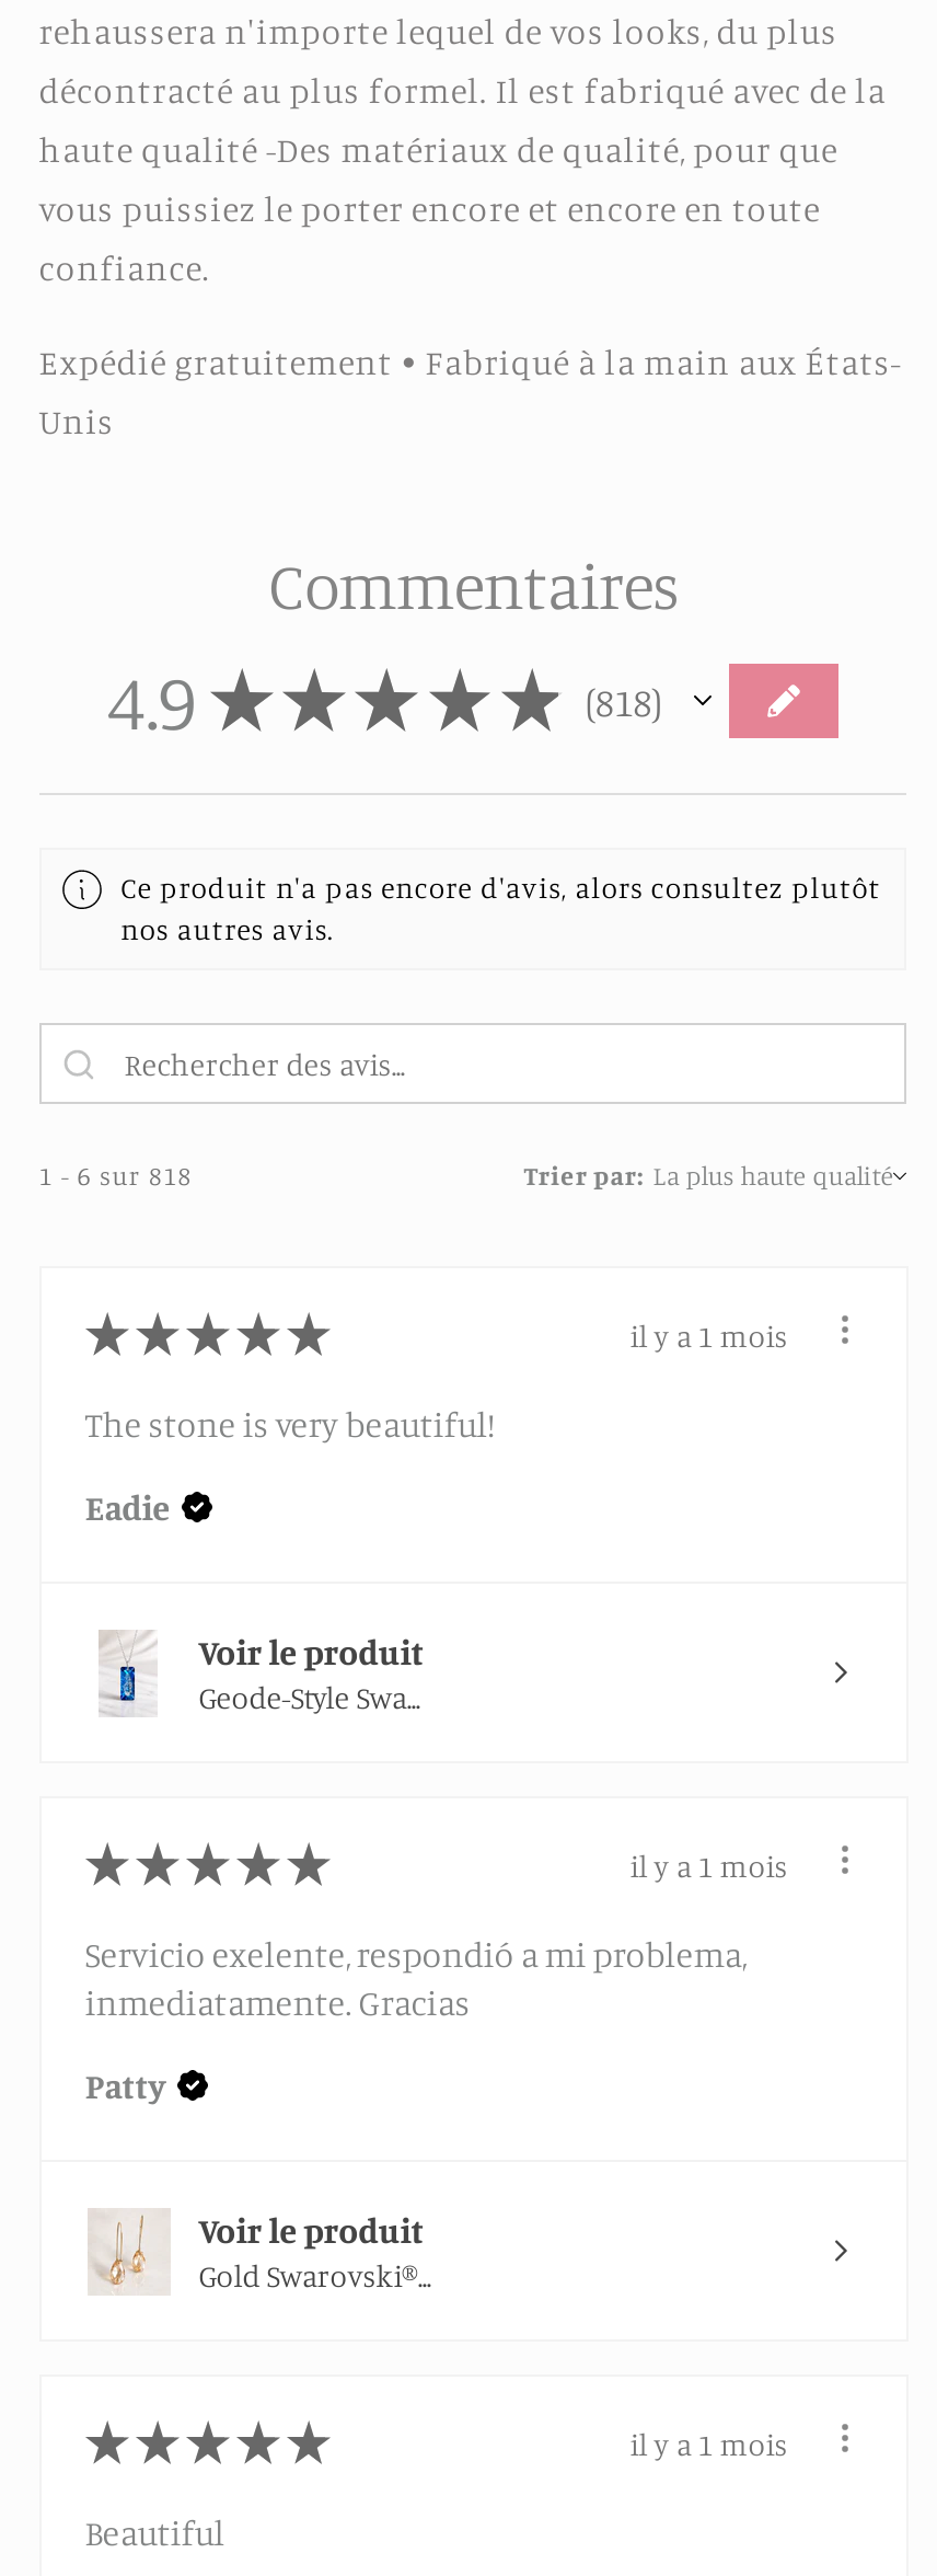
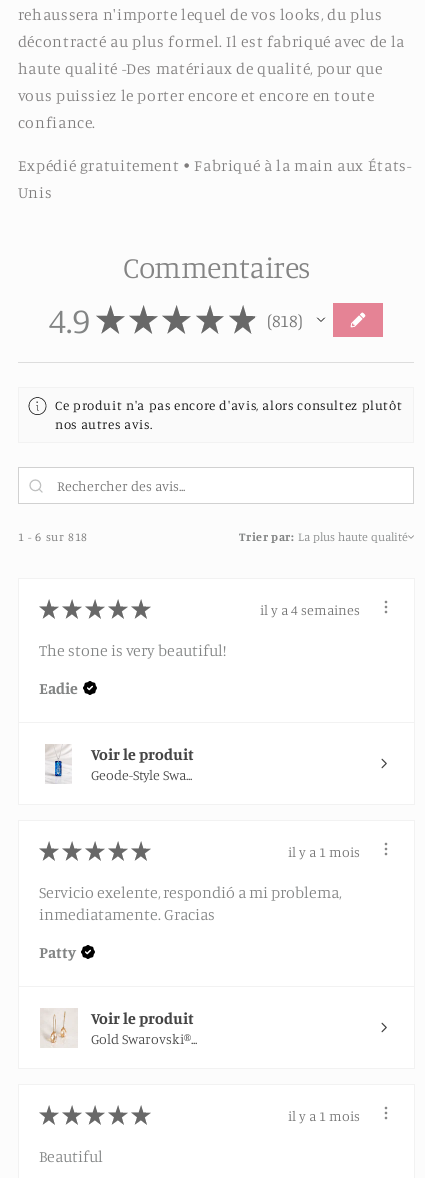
- il y a 1 mois
+ il y a 4 semaines
